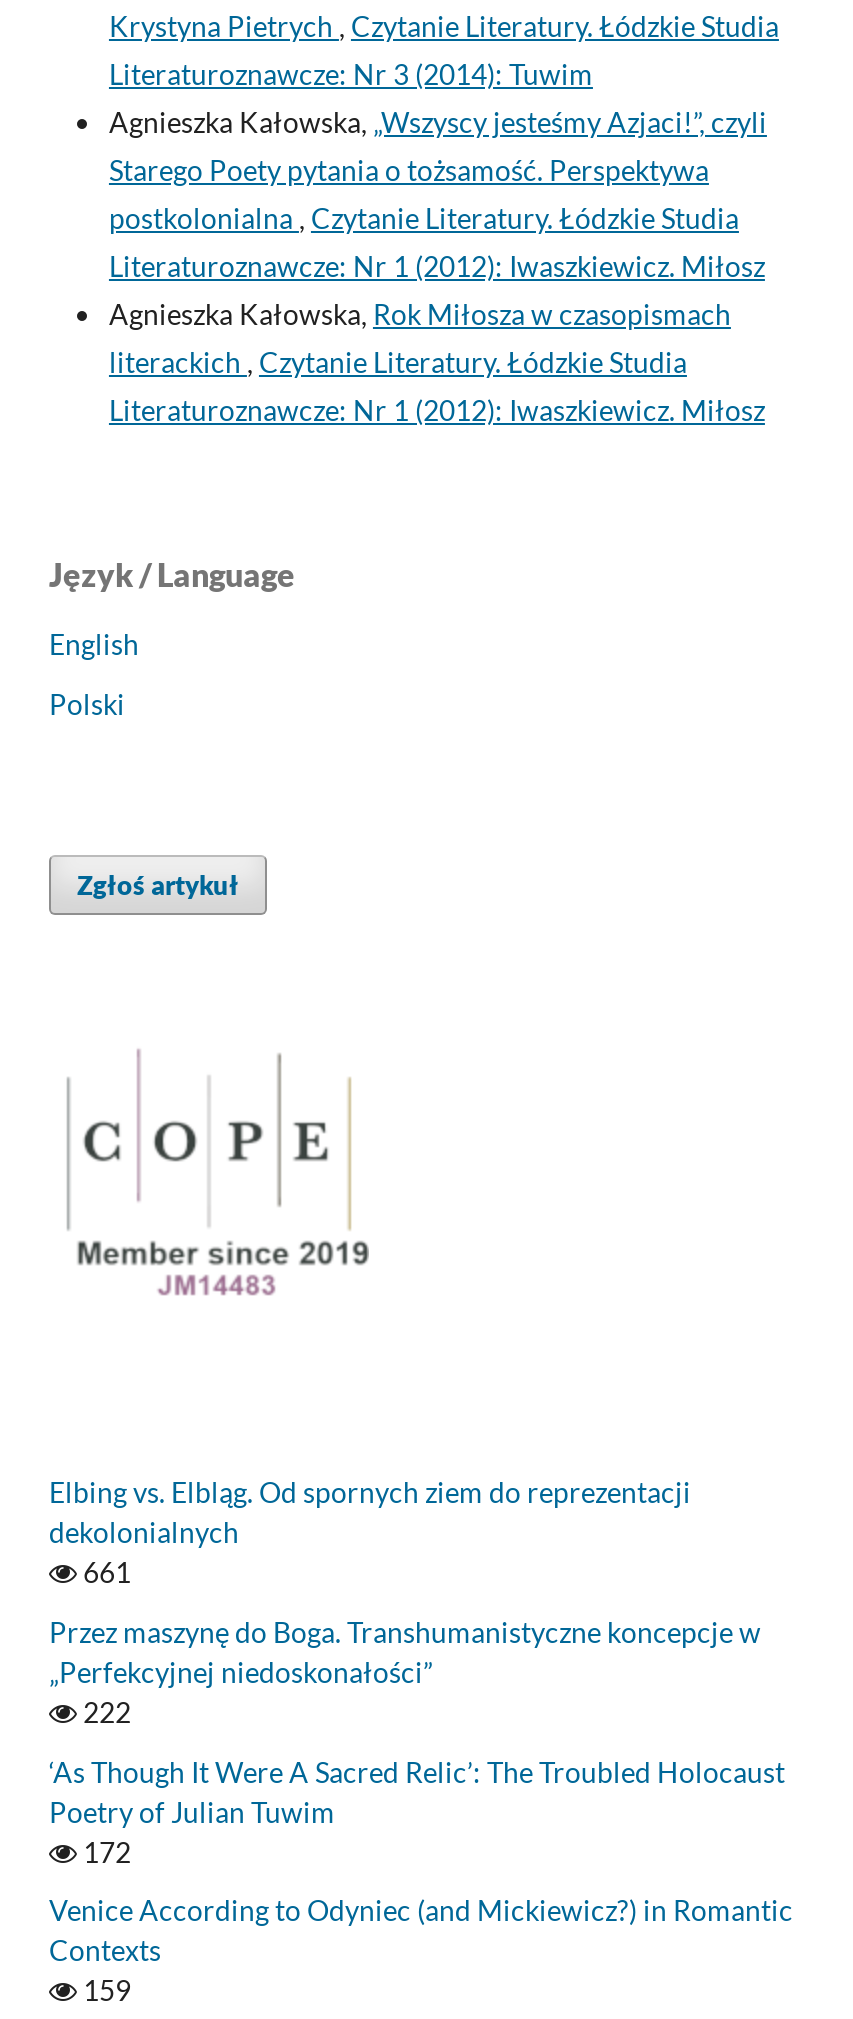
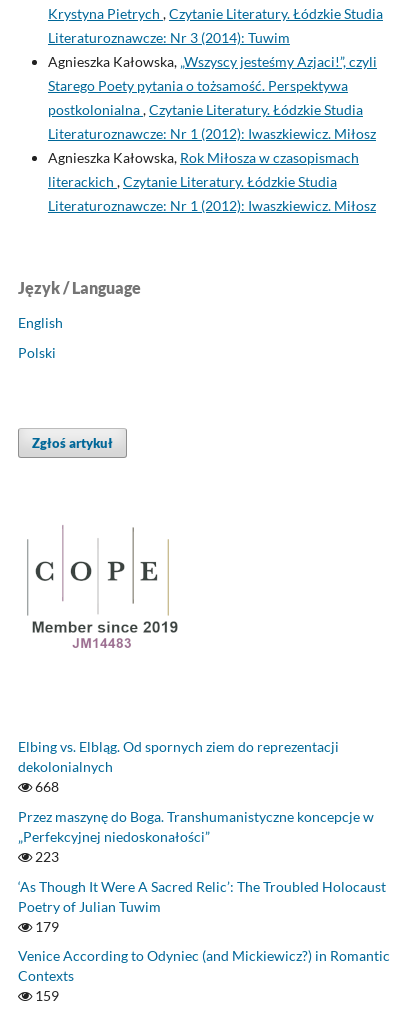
- 661
+ 668

- 222
+ 223

- 172
+ 179
